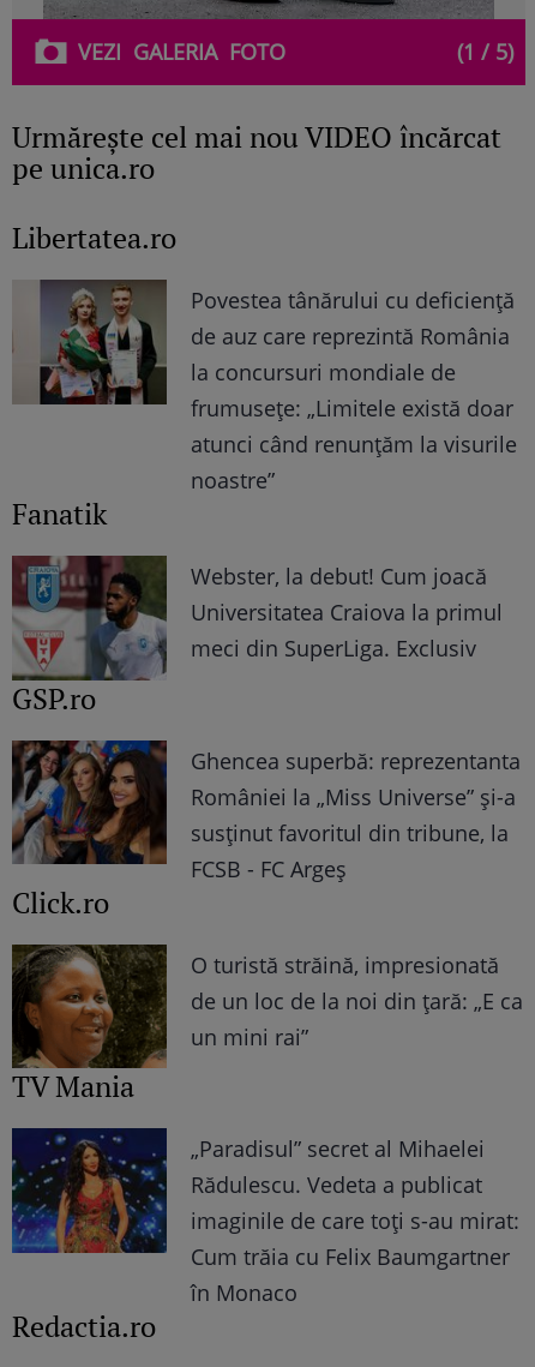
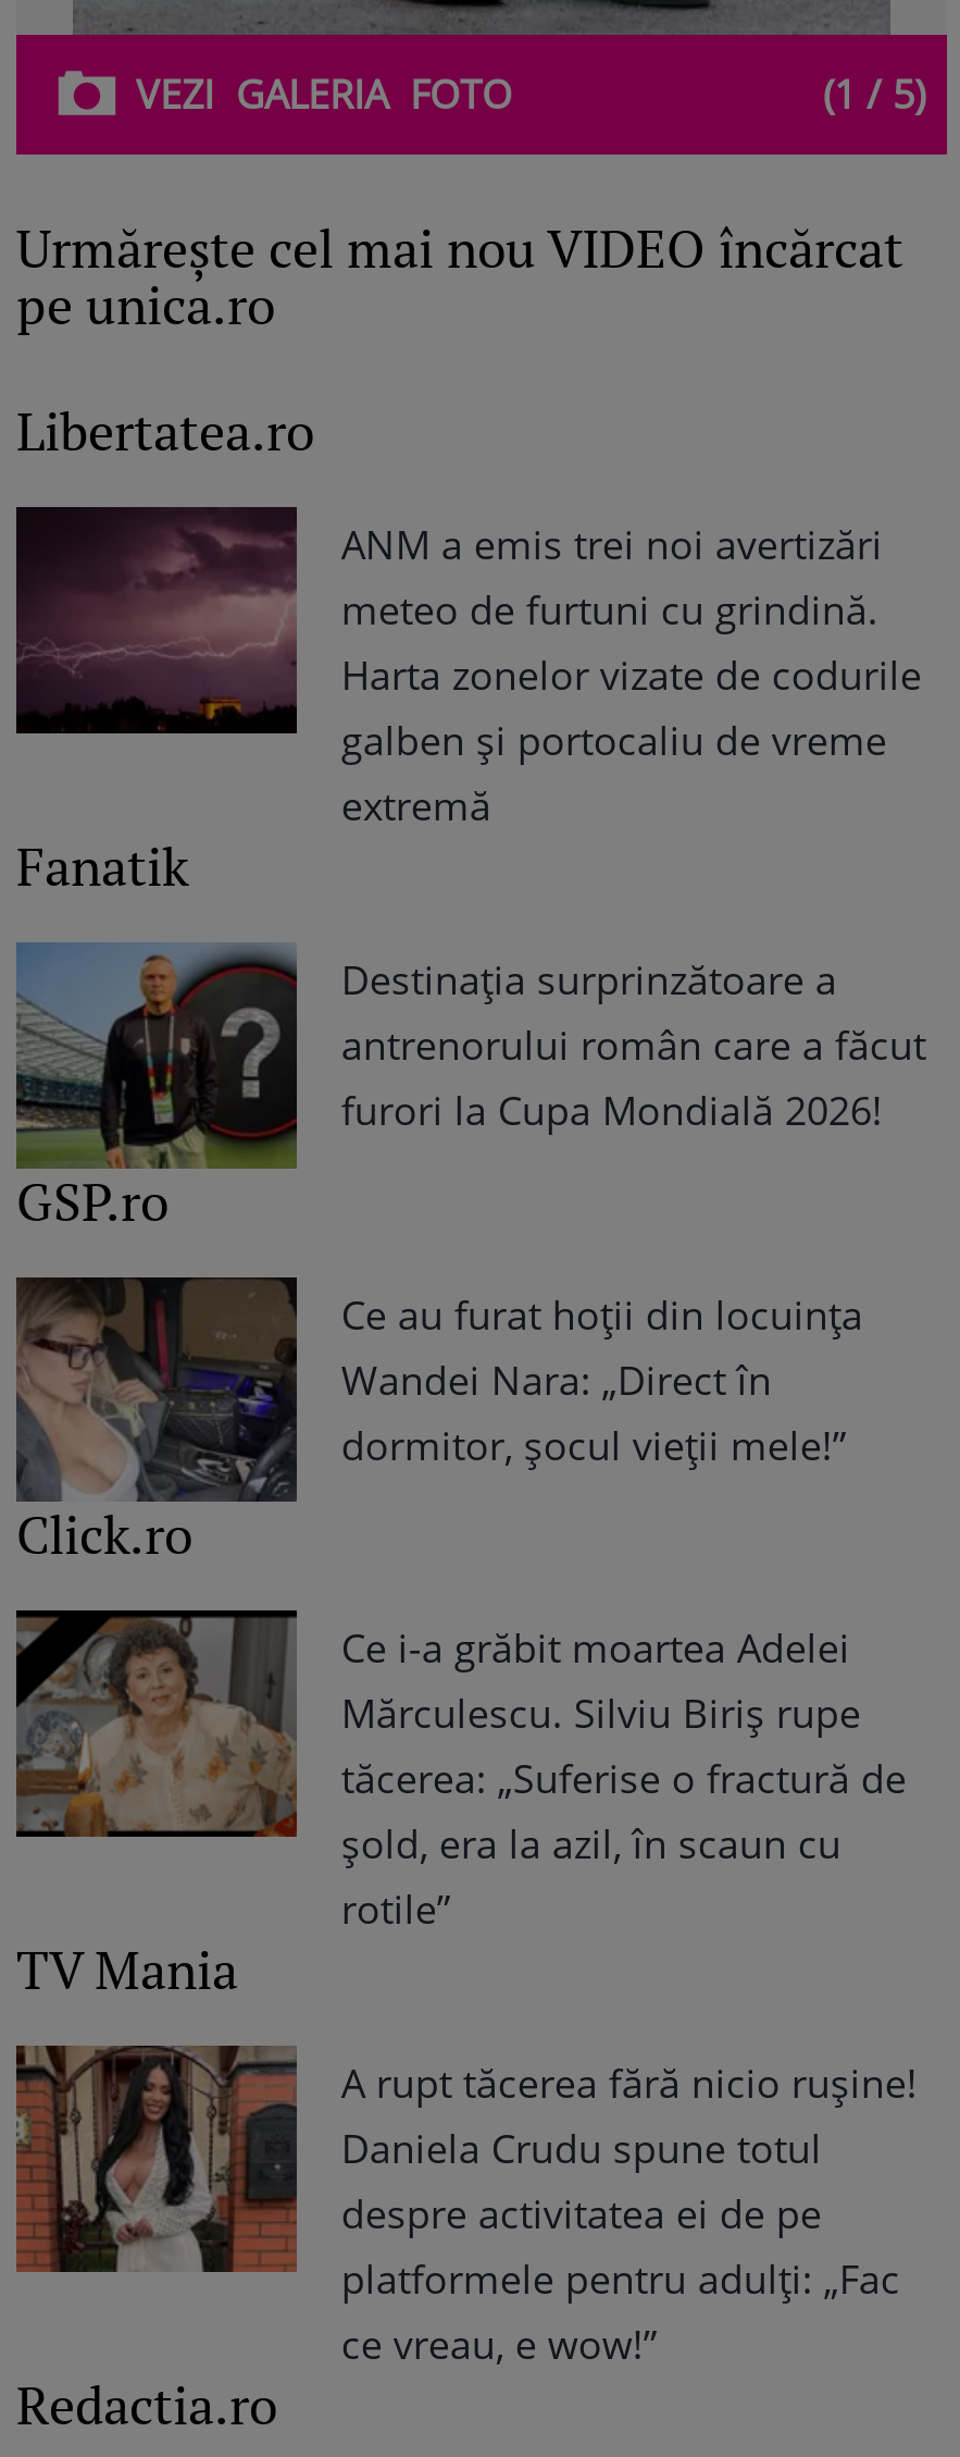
- [image]
- Povestea tânărului cu deficiență
- de auz care reprezintă România
- la concursuri mondiale de
- frumusețe: „Limitele există doar
- atunci când renunțăm la visurile
- noastre”
+ [image]
+ ANM a emis trei noi avertizări
+ meteo de furtuni cu grindină.
+ Harta zonelor vizate de codurile
+ galben și portocaliu de vreme
+ extremă

moved up: Fanatik

- [image]
- Webster, la debut! Cum joacă
- Universitatea Craiova la primul
- meci din SuperLiga. Exclusiv
+ [image]
+ Destinația surprinzătoare a
+ antrenorului român care a făcut
+ furori la Cupa Mondială 2026!

moved up: GSP.ro

- [image]
- Ghencea superbă: reprezentanta
- României la „Miss Universe” și-a
- susținut favoritul din tribune, la
- FCSB - FC Argeș
+ [image]
+ Ce au furat hoții din locuința
+ Wandei Nara: „Direct în
+ dormitor, șocul vieții mele!”

moved up: Click.ro

- [image]
- O turistă străină, impresionată
- de un loc de la noi din țară: „E ca
- un mini rai”
+ [image]
+ Ce i-a grăbit moartea Adelei
+ Mărculescu. Silviu Biriș rupe
+ tăcerea: „Suferise o fractură de
+ șold, era la azil, în scaun cu
+ rotile”

- [image]
- „Paradisul” secret al Mihaelei
- Rădulescu. Vedeta a publicat
- imaginile de care toți s-au mirat:
- Cum trăia cu Felix Baumgartner
- în Monaco
+ [image]
+ A rupt tăcerea fără nicio rușine!
+ Daniela Crudu spune totul
+ despre activitatea ei de pe
+ platformele pentru adulți: „Fac
+ ce vreau, e wow!”
